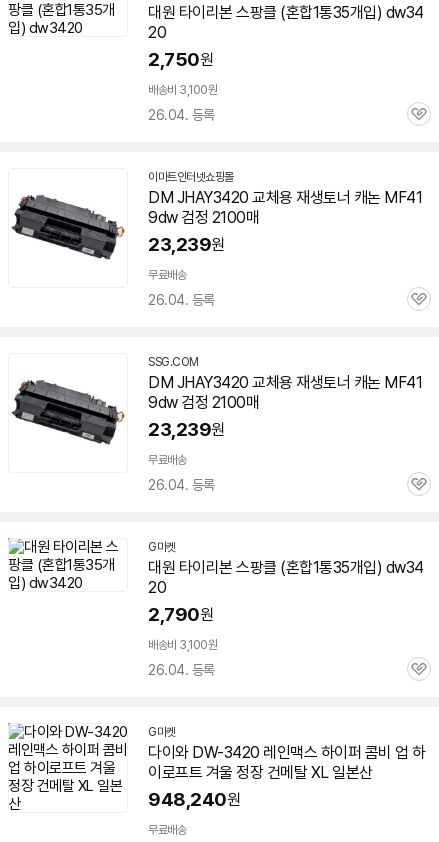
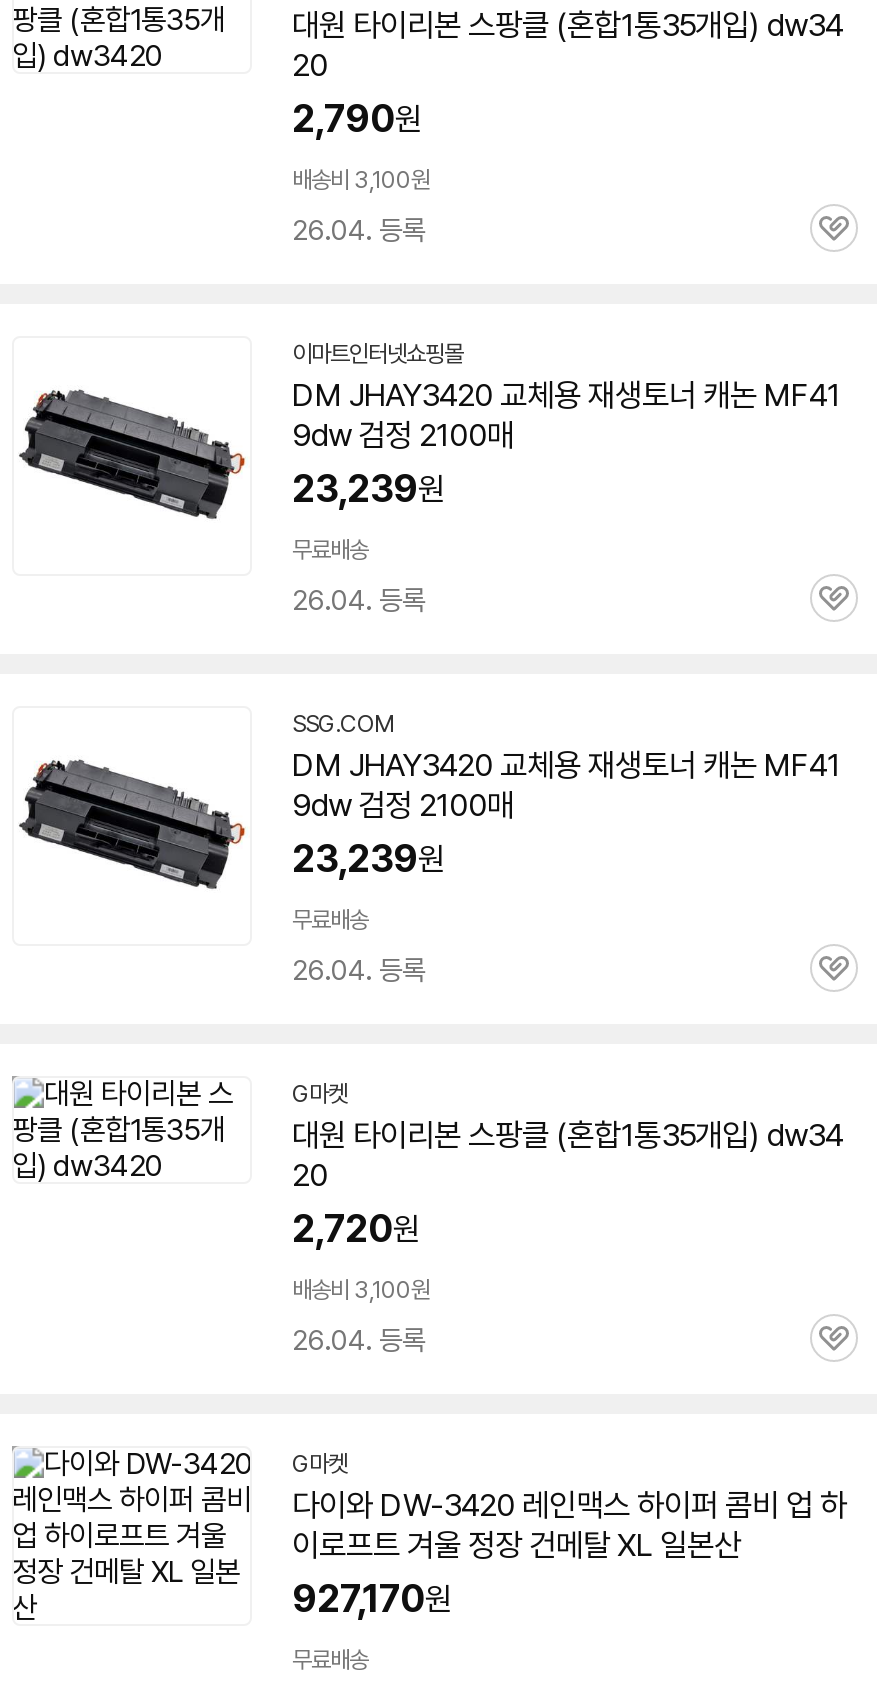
- 2,750원
+ 2,790원

- 2,790원
+ 2,720원

- 948,240원
+ 927,170원
